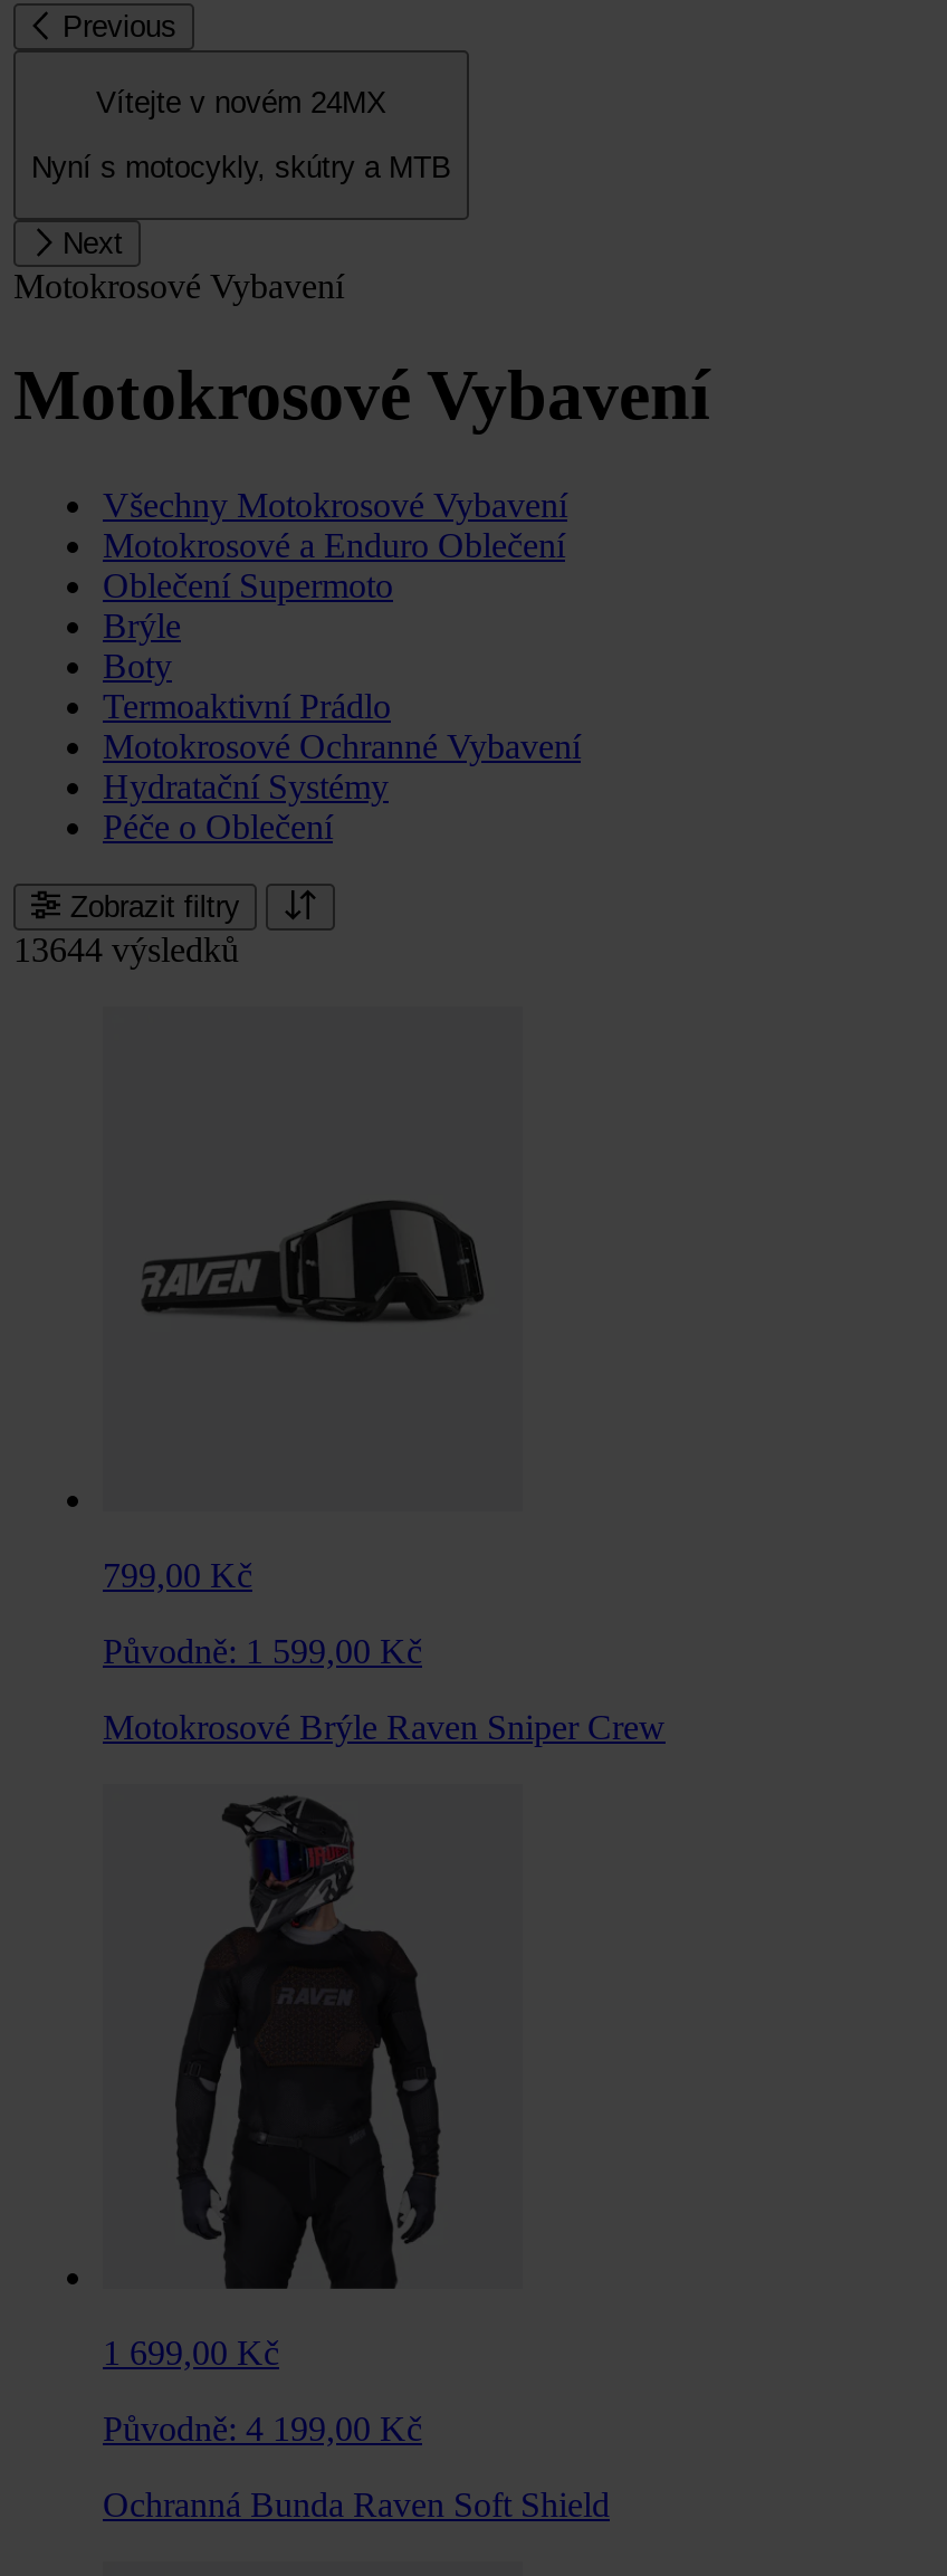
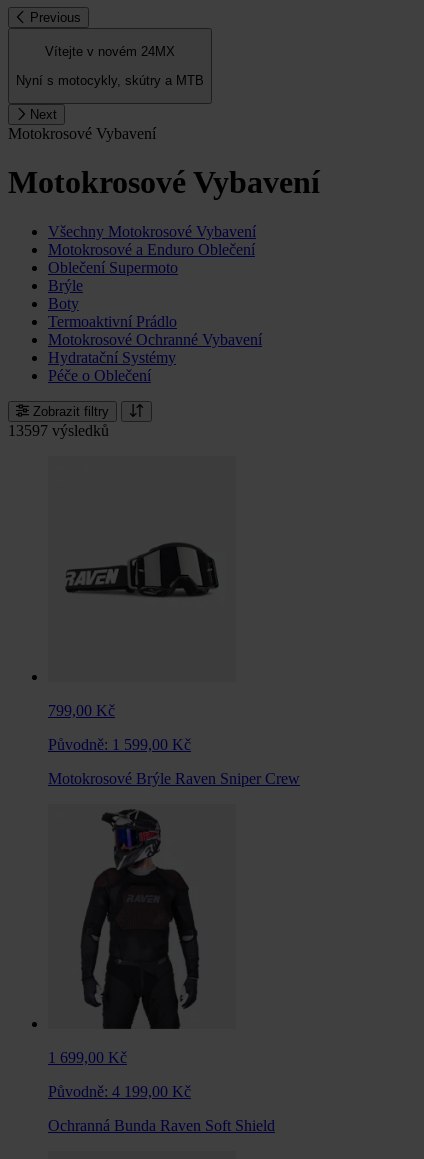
- 13644 výsledků
+ 13597 výsledků
